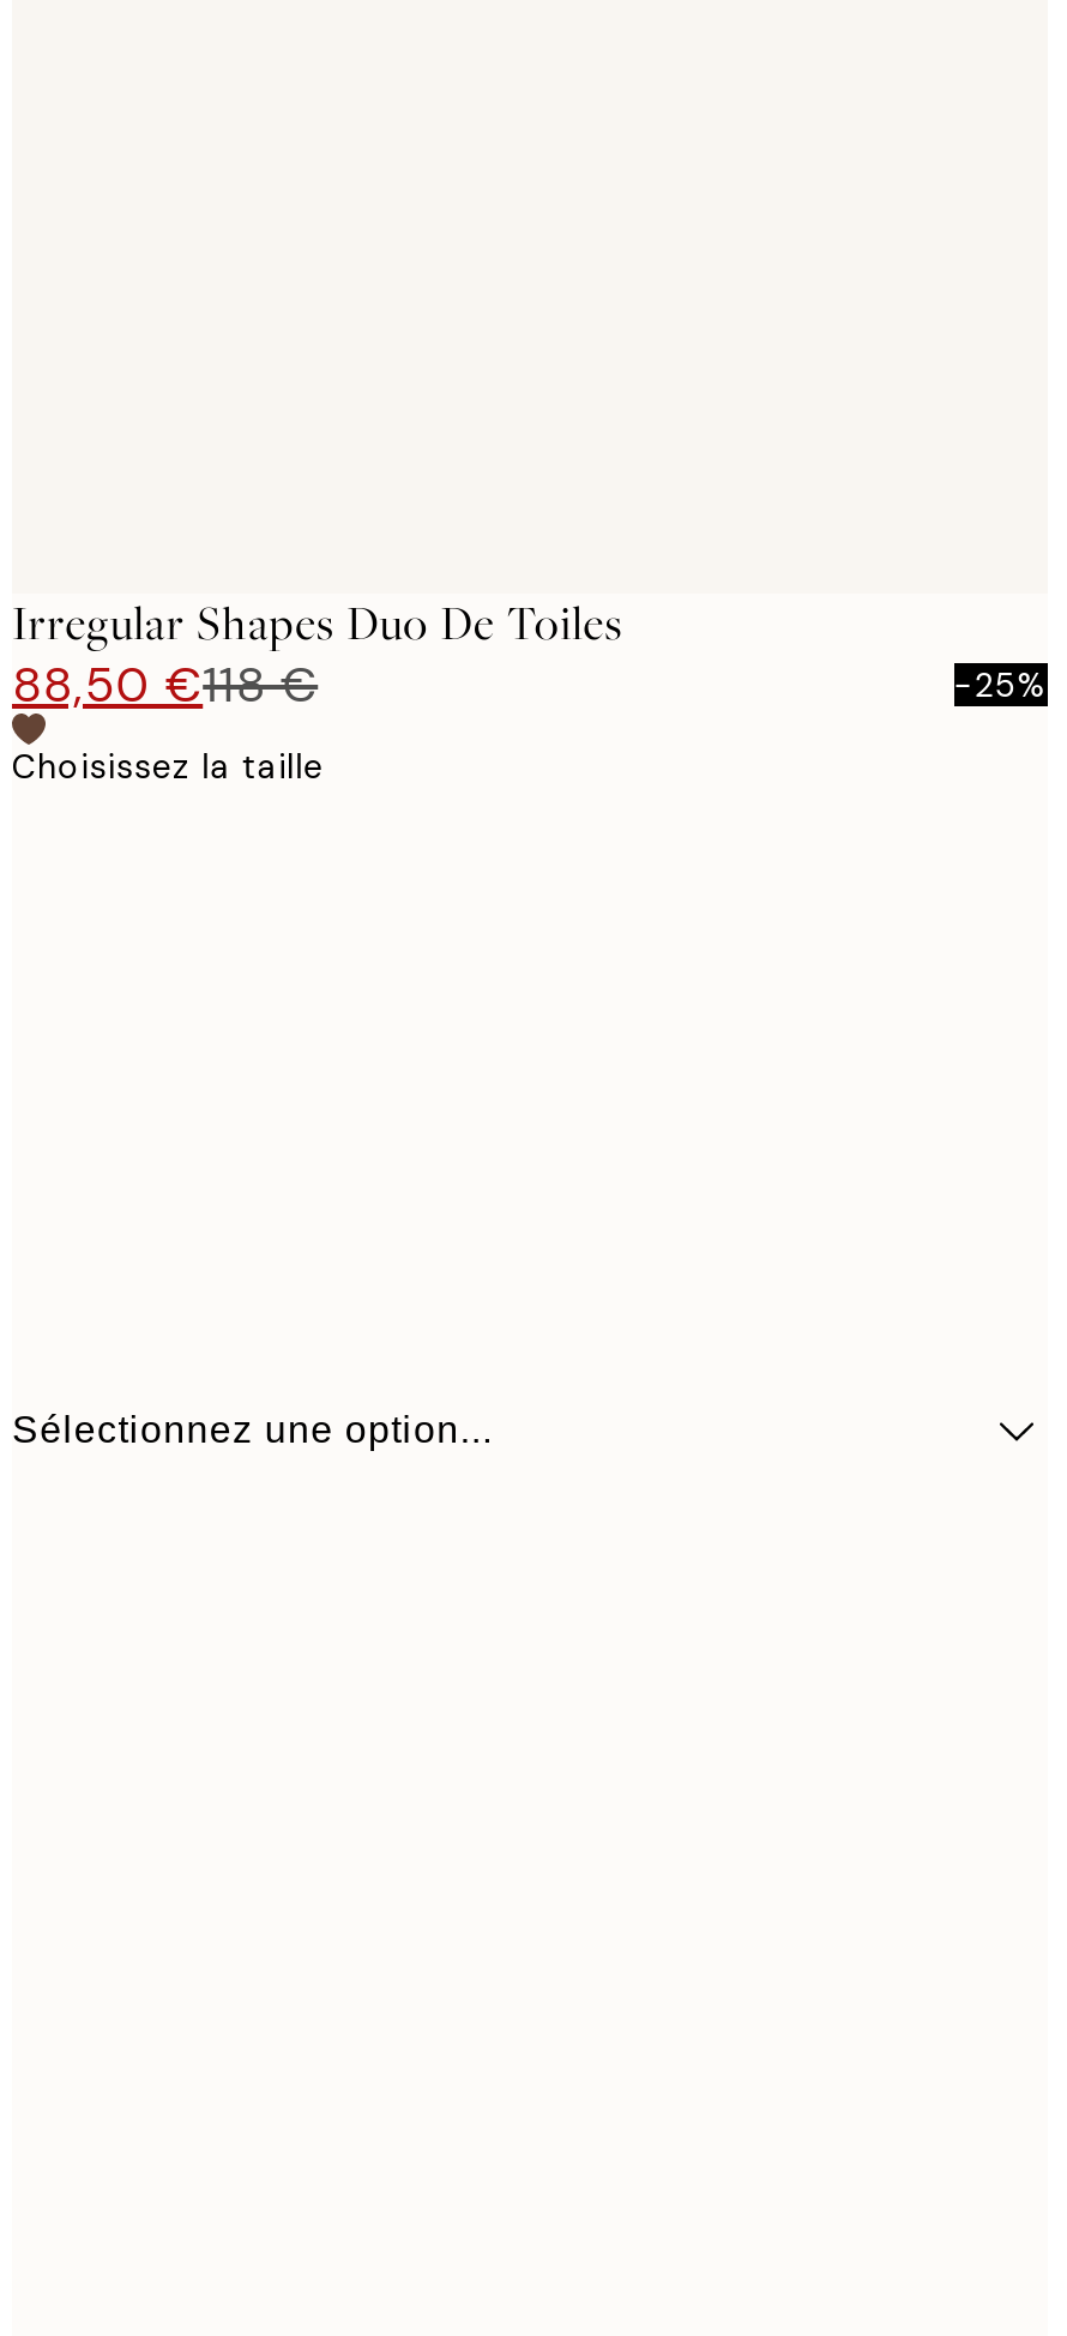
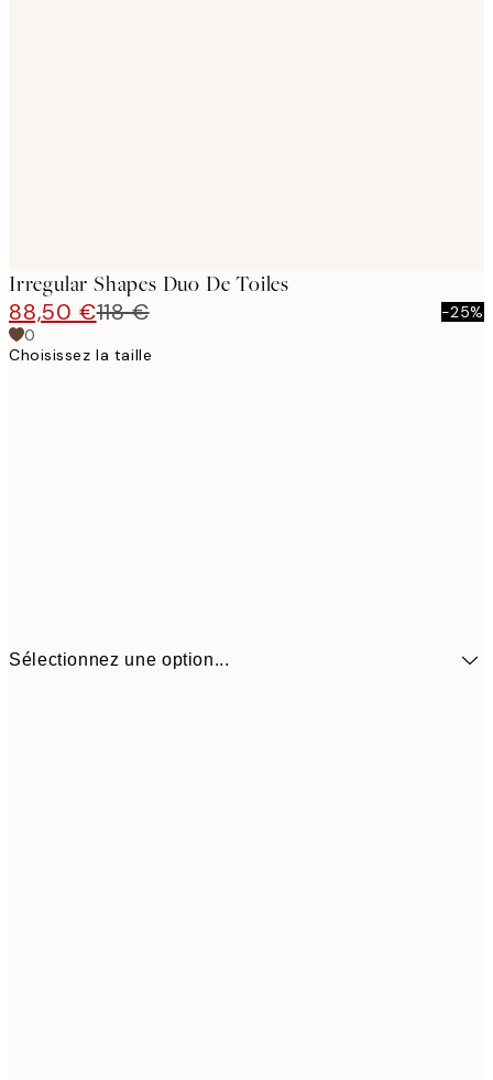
+ 0
